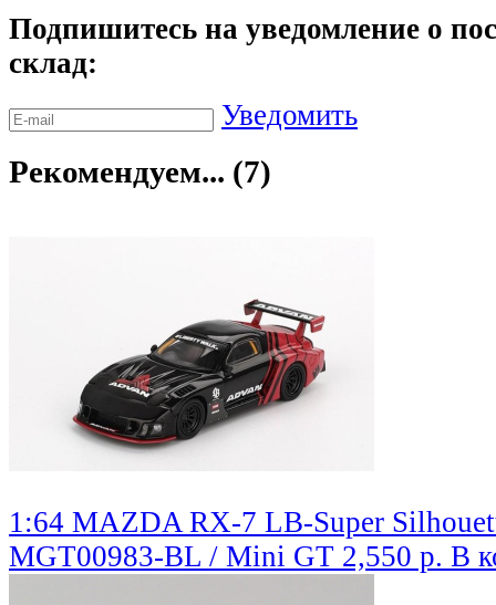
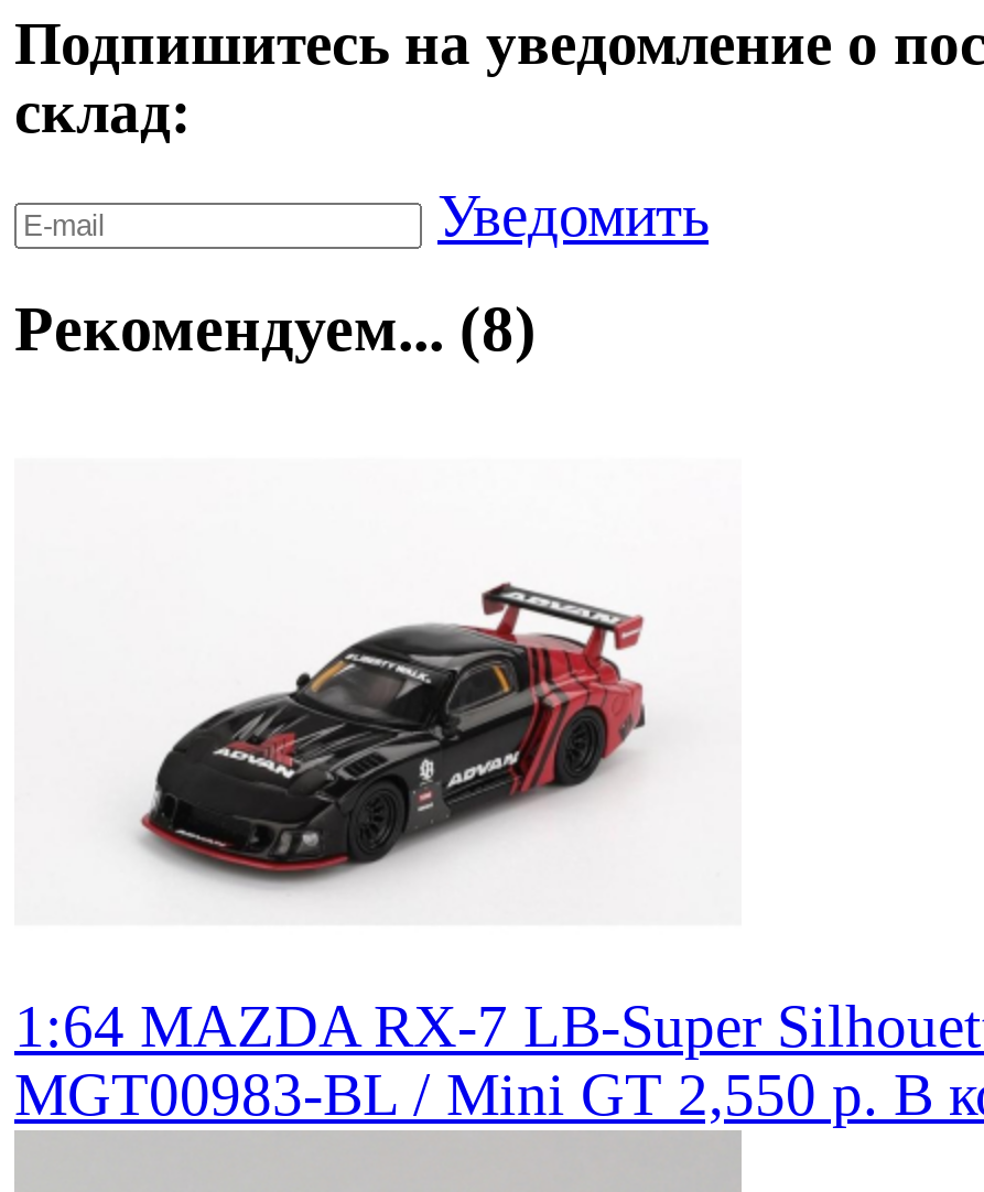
- Рекомендуем... (7)
+ Рекомендуем... (8)
